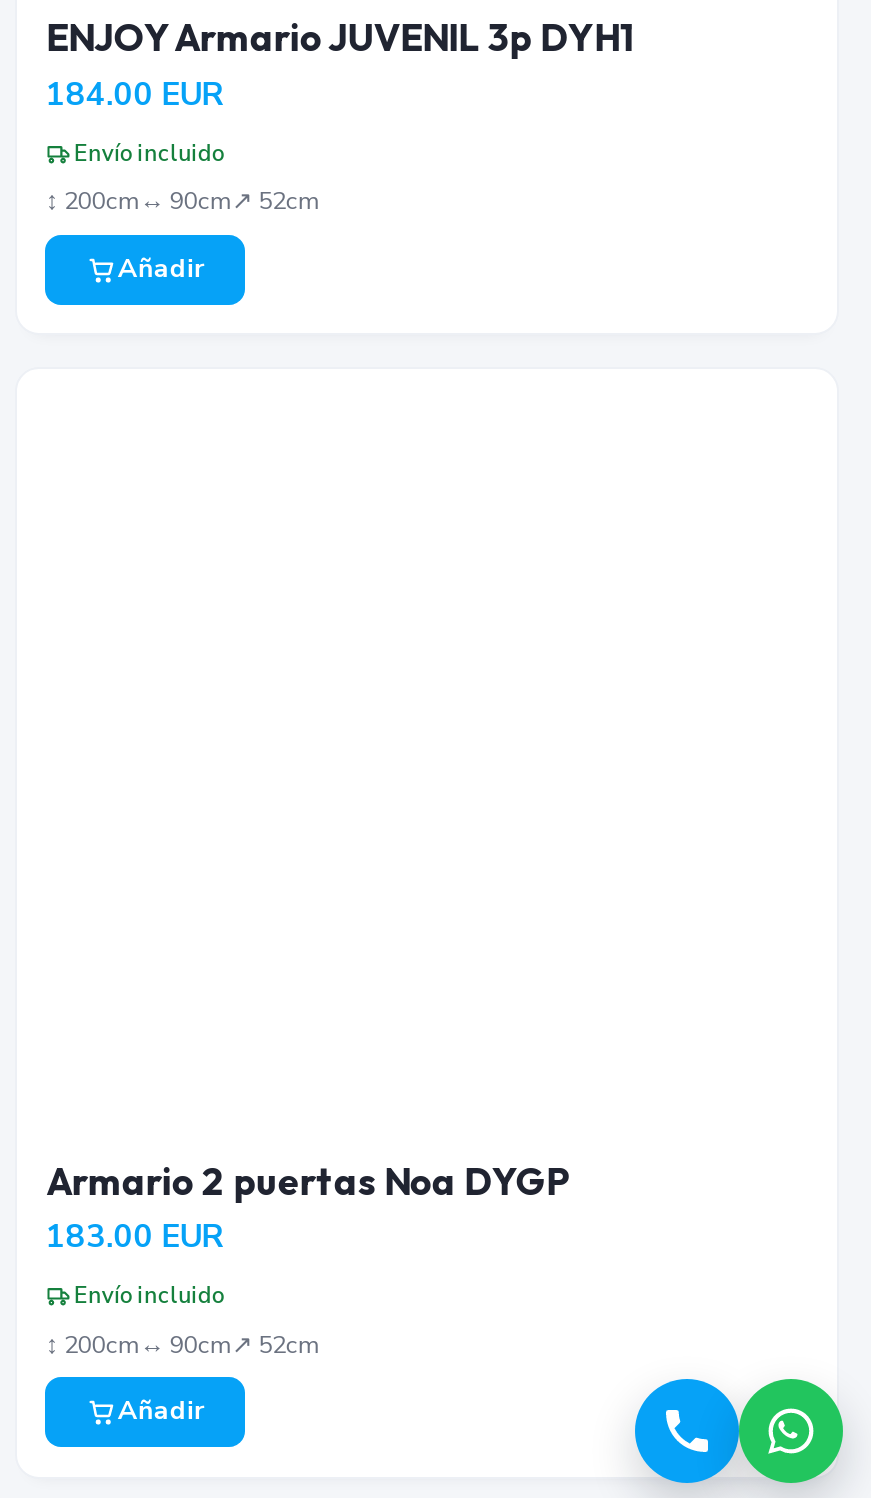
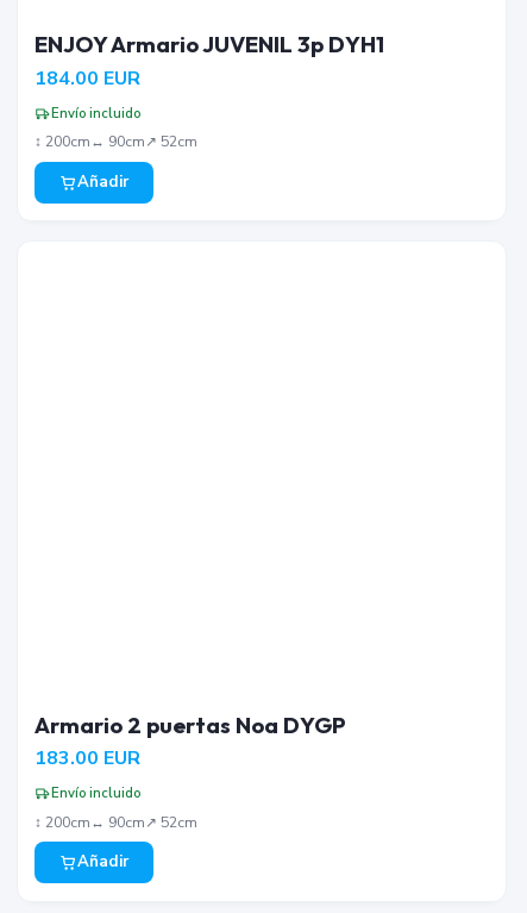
- [image]
